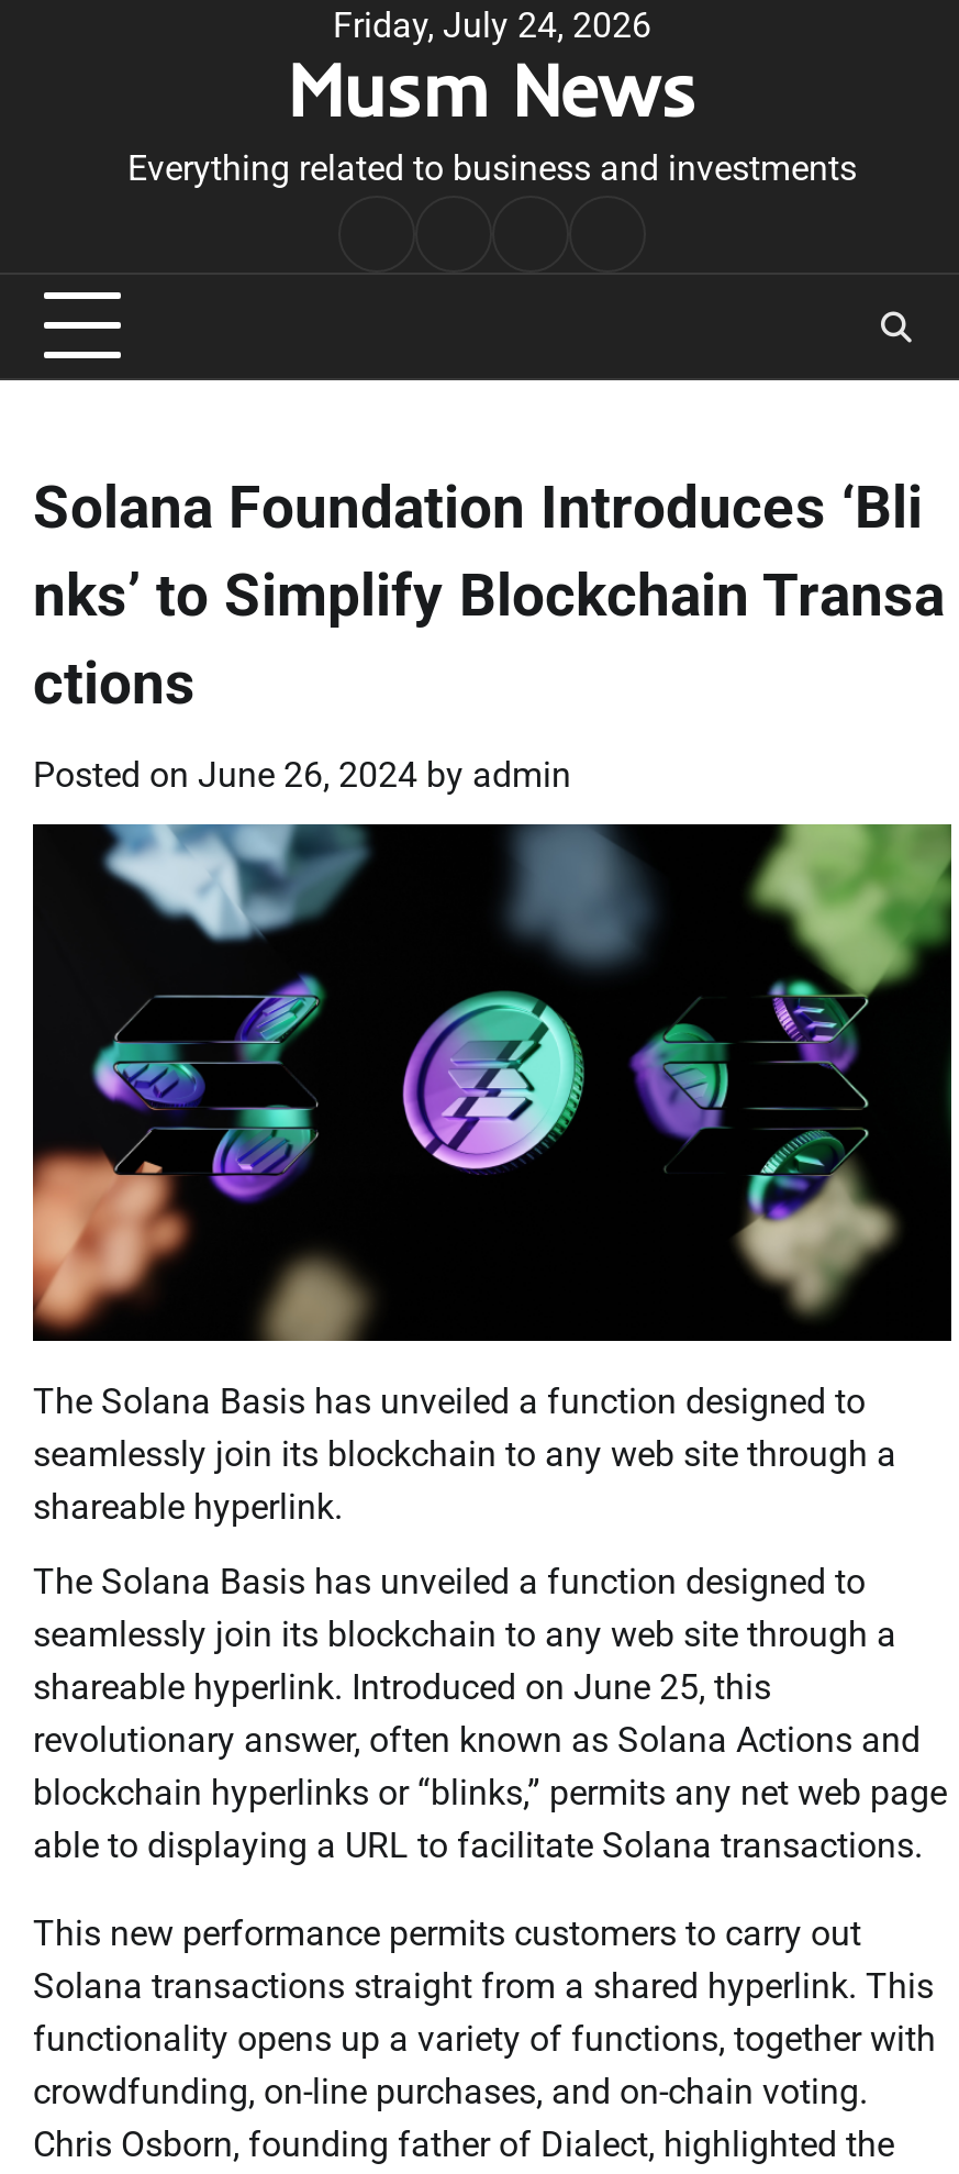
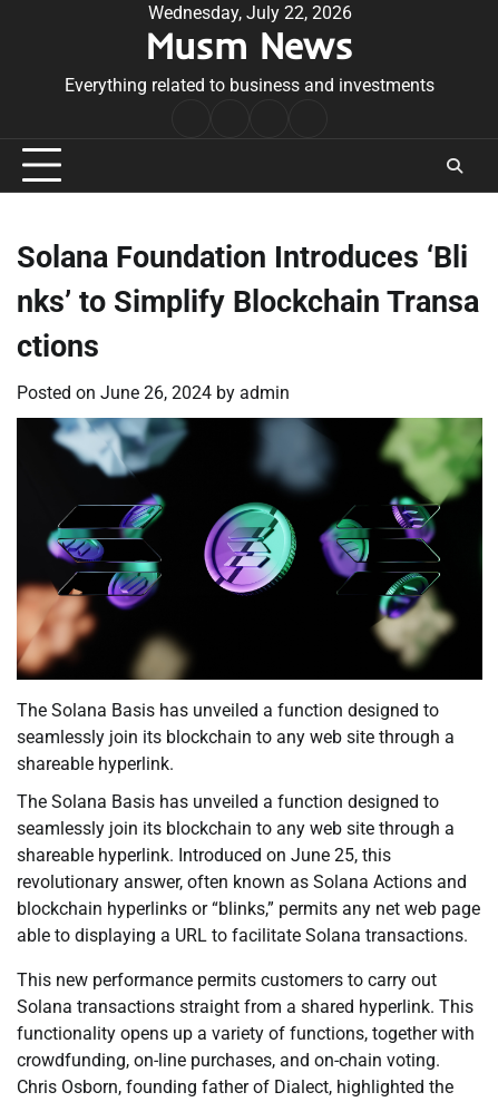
- Friday, July 24, 2026
+ Wednesday, July 22, 2026
